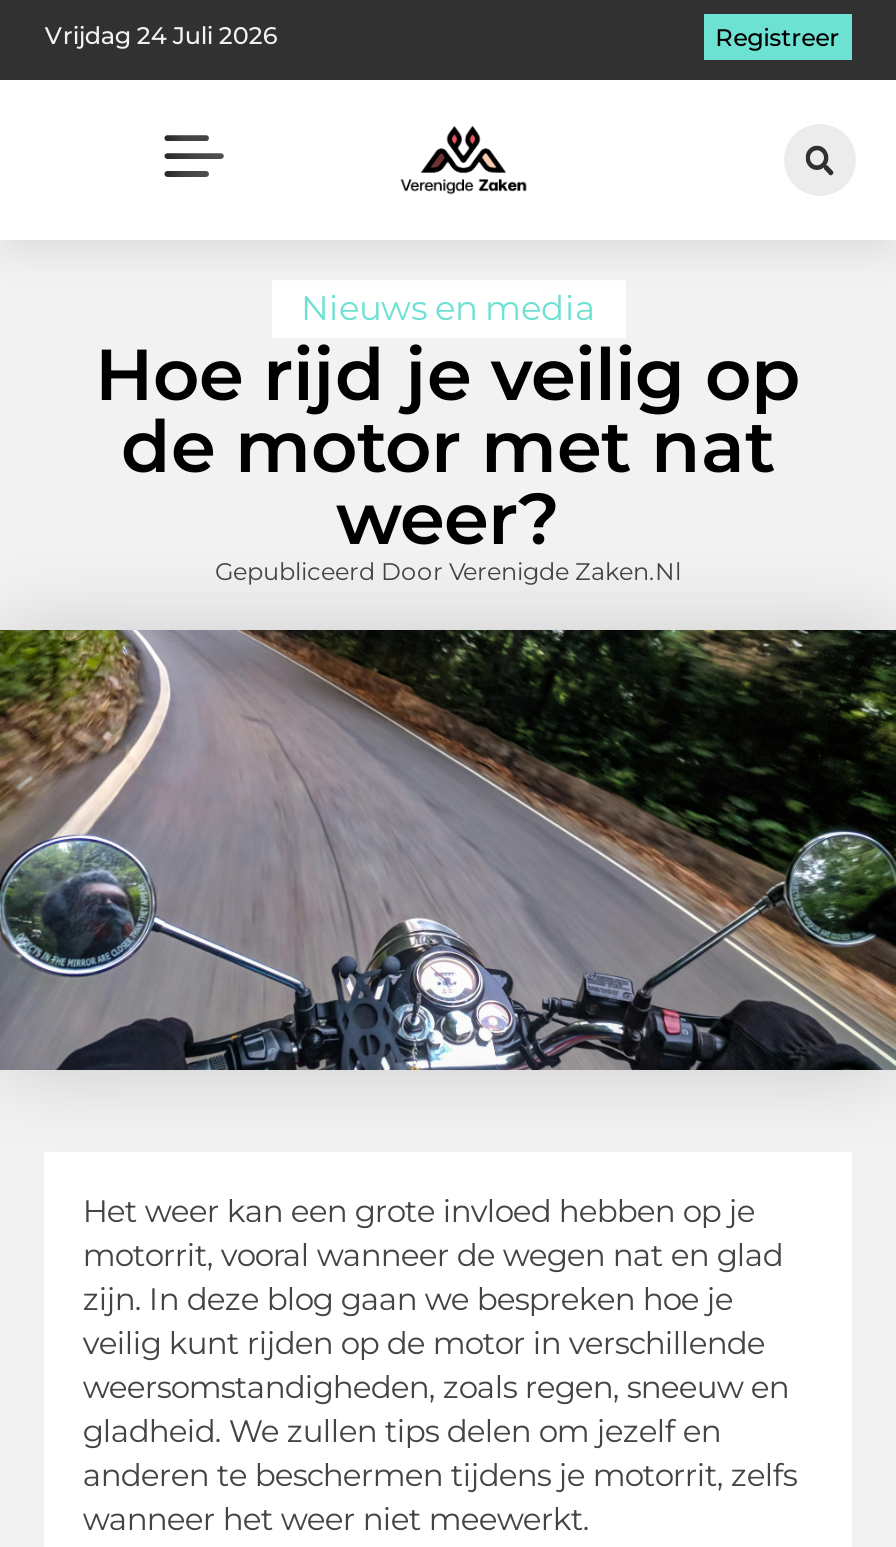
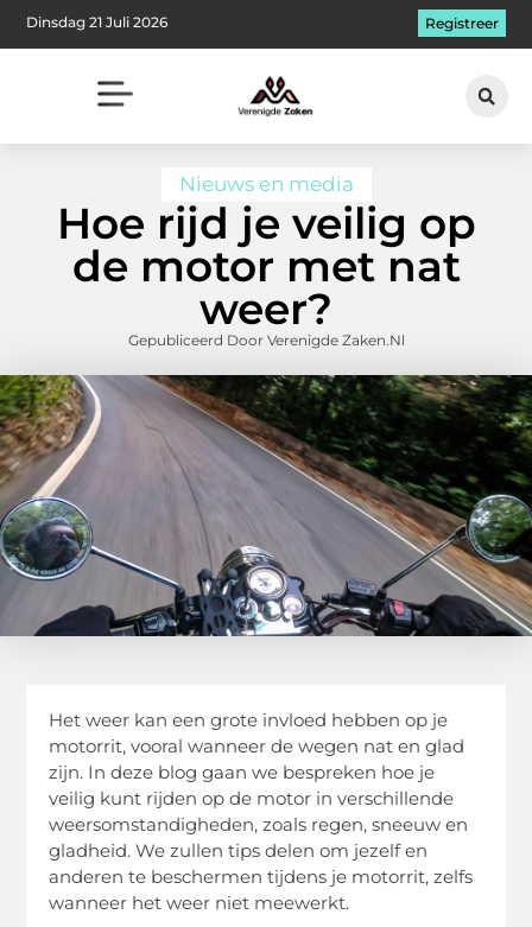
- Vrijdag 24 Juli 2026
+ Dinsdag 21 Juli 2026
